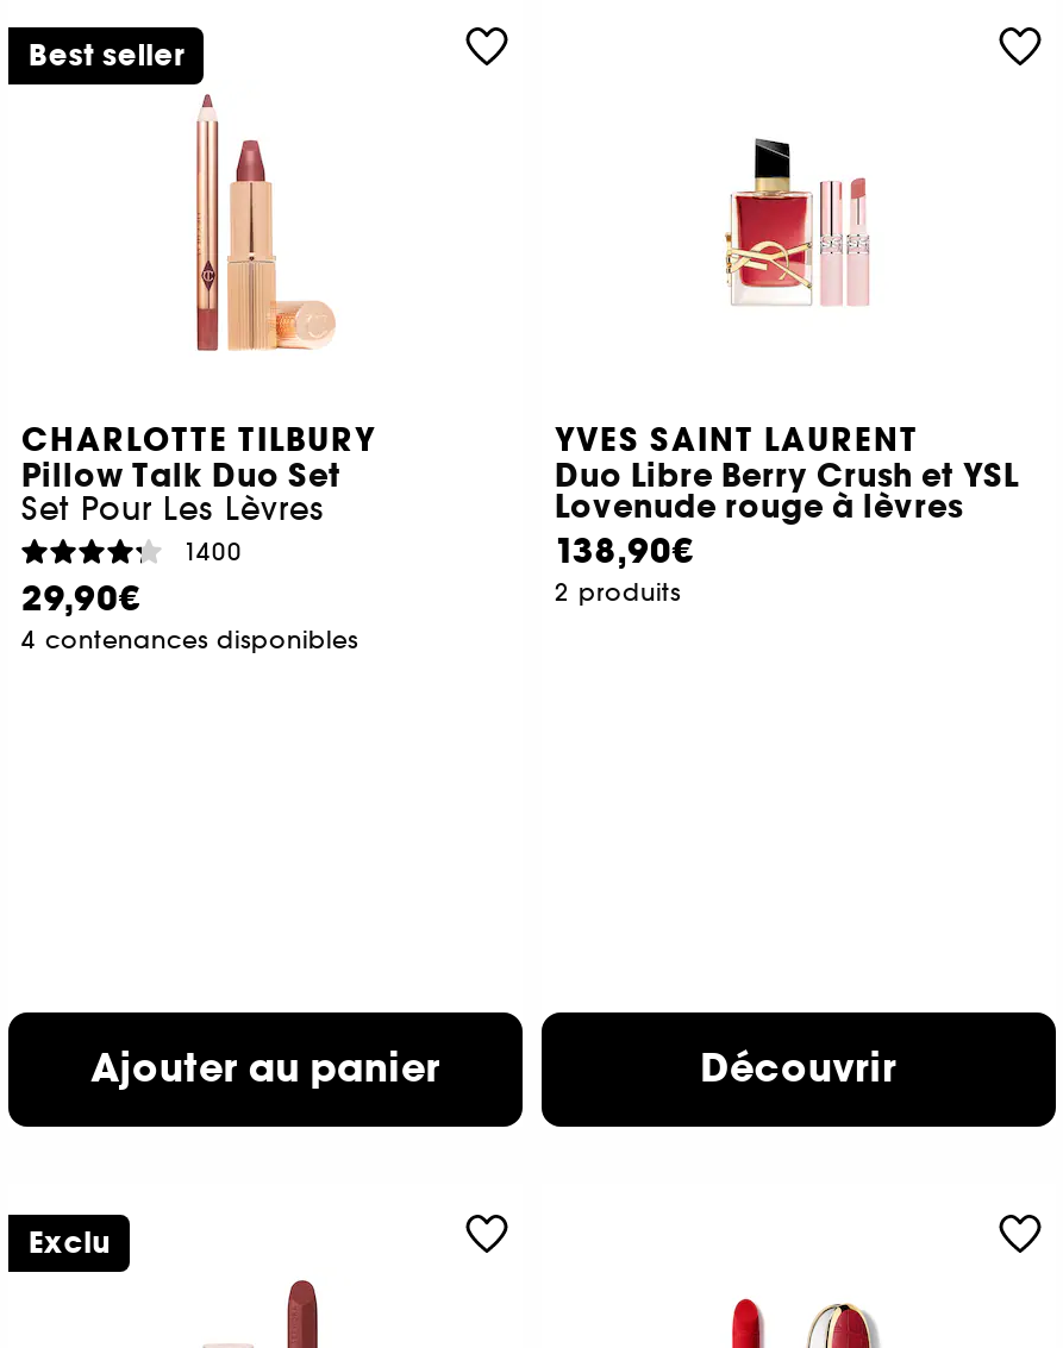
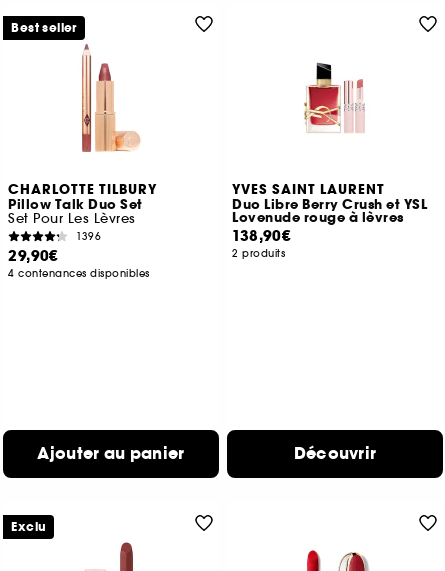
- 1400
+ 1396
